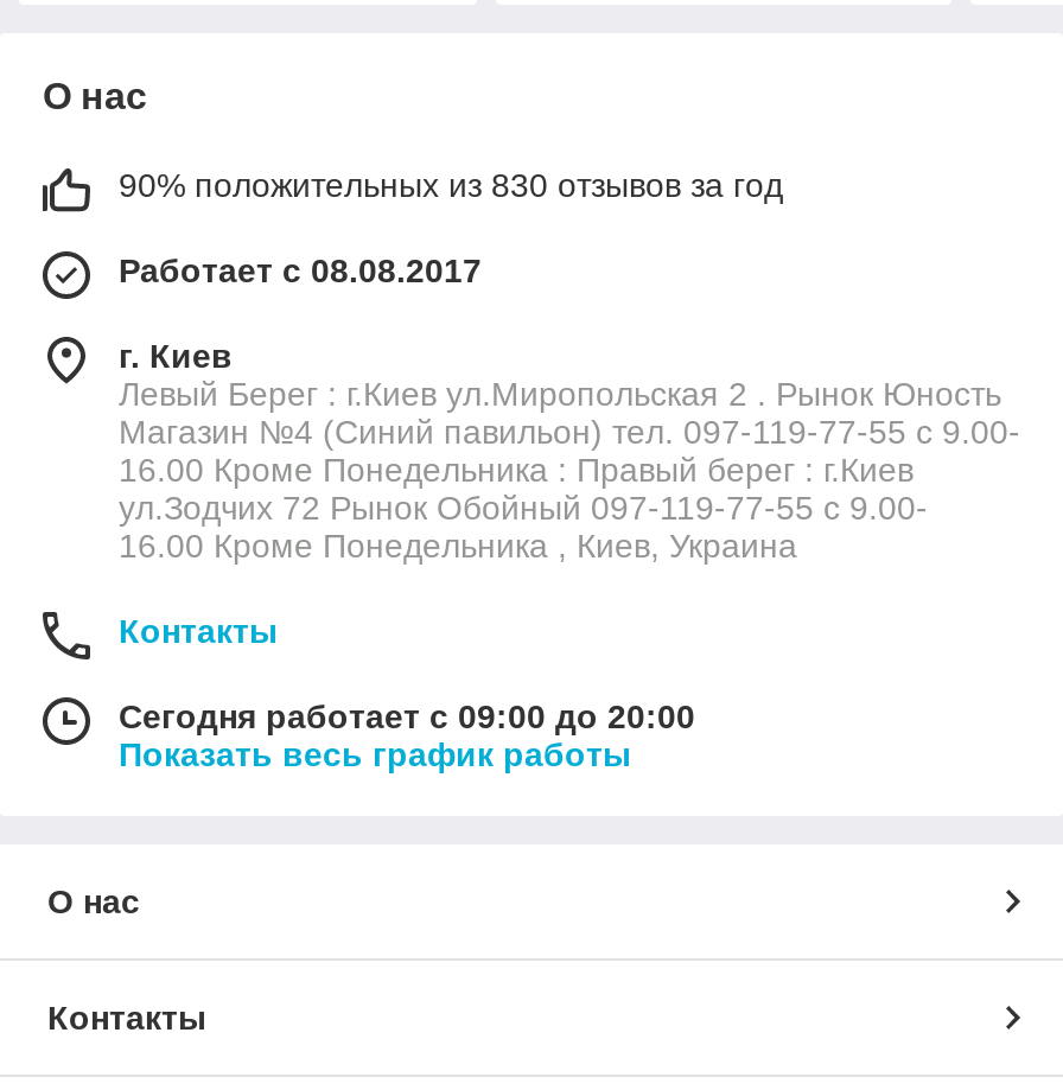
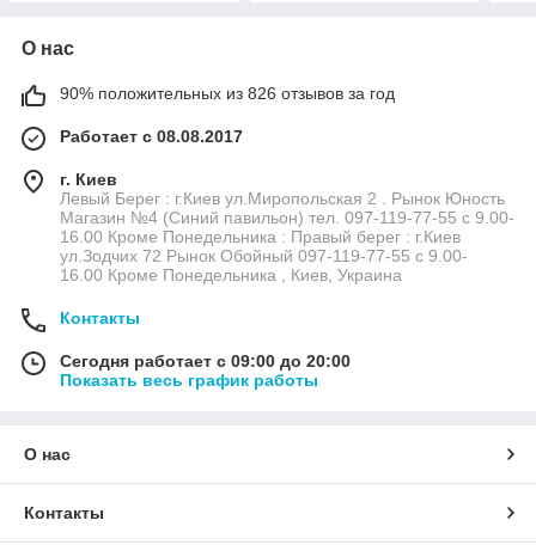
- 90% положительных из 830 отзывов за год
+ 90% положительных из 826 отзывов за год
